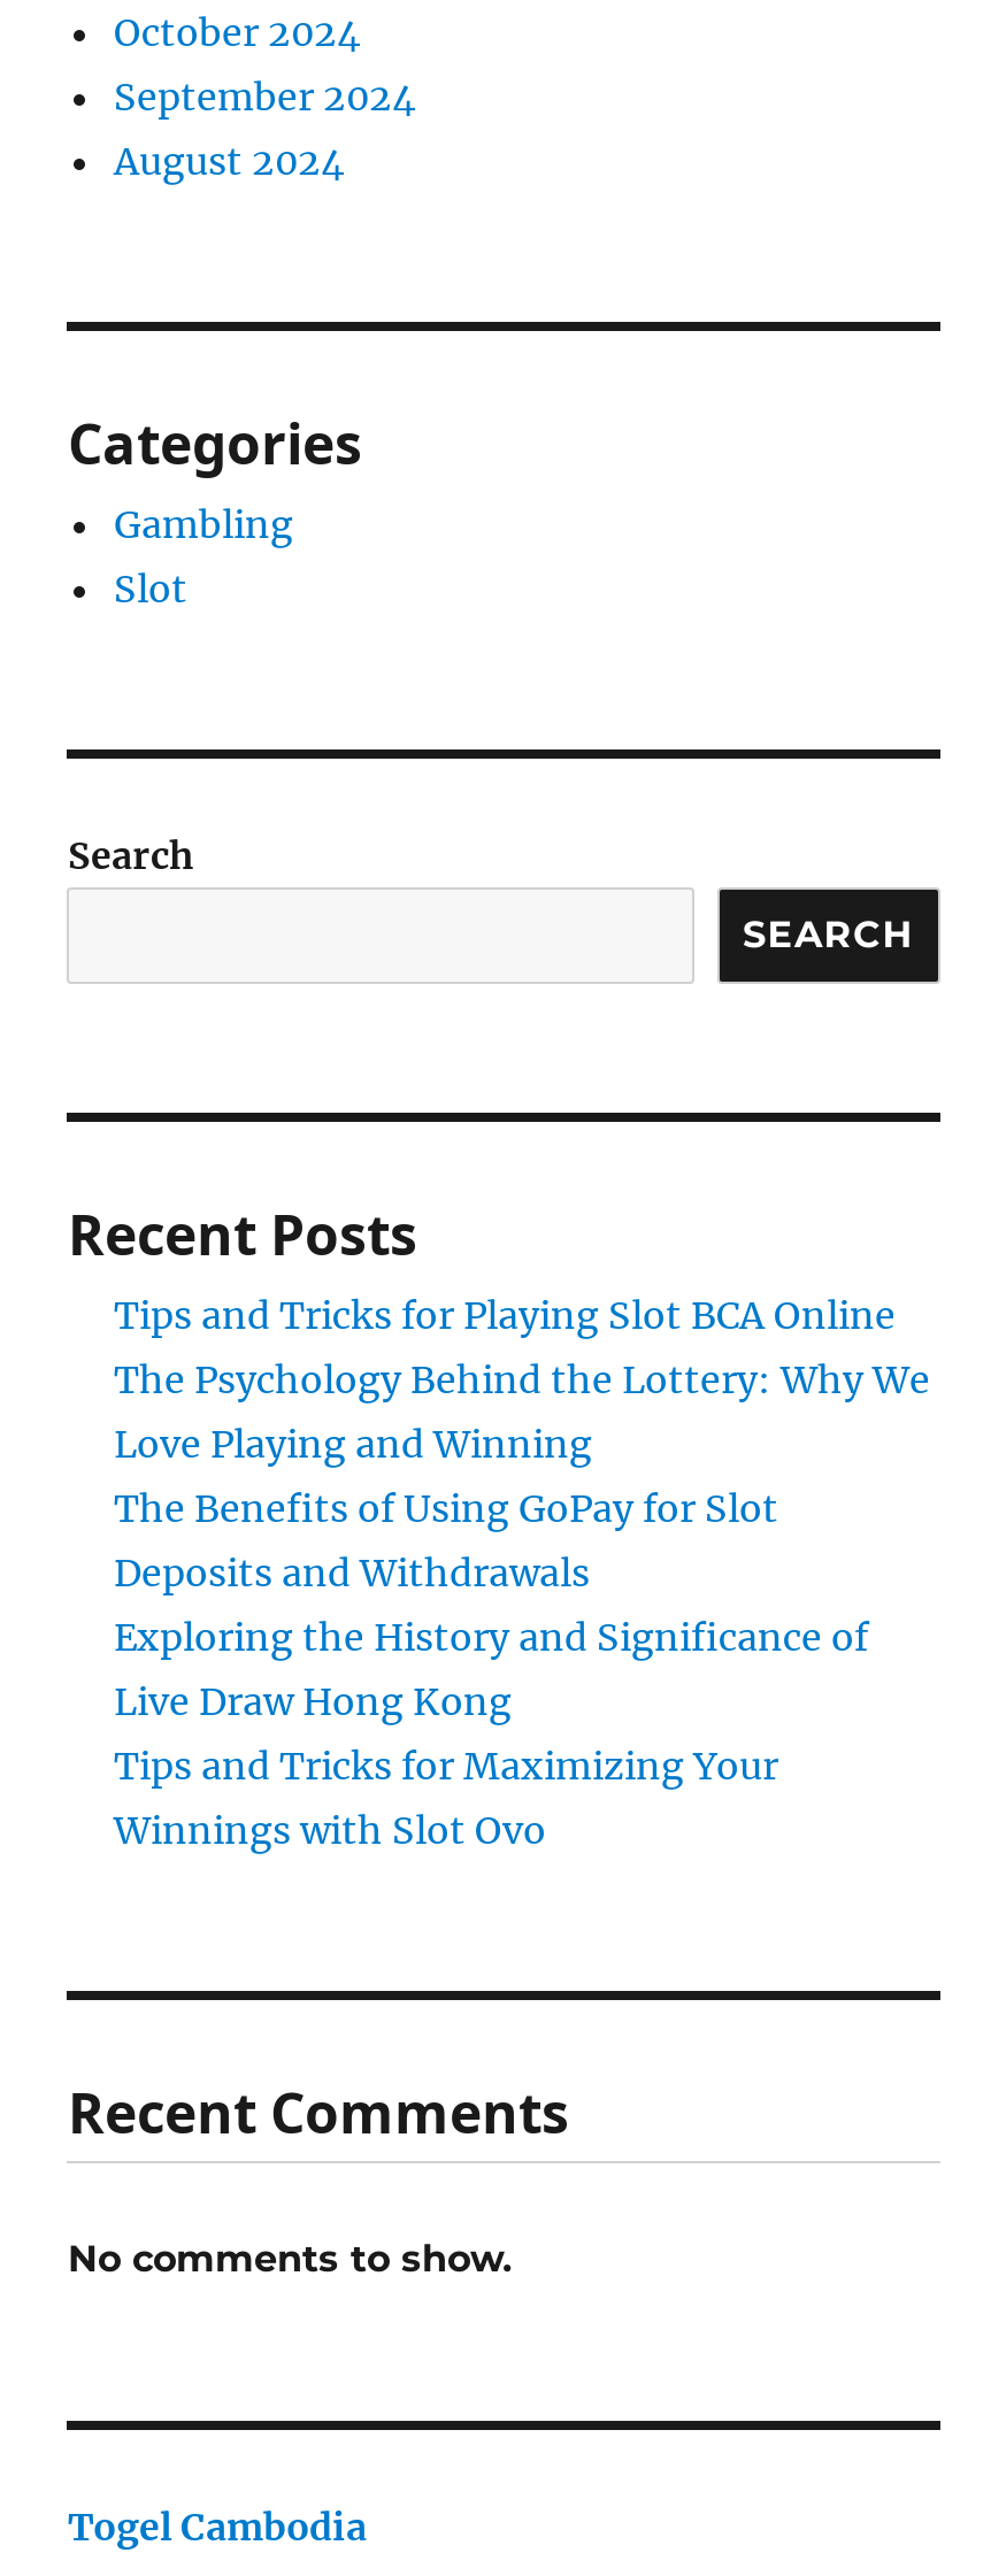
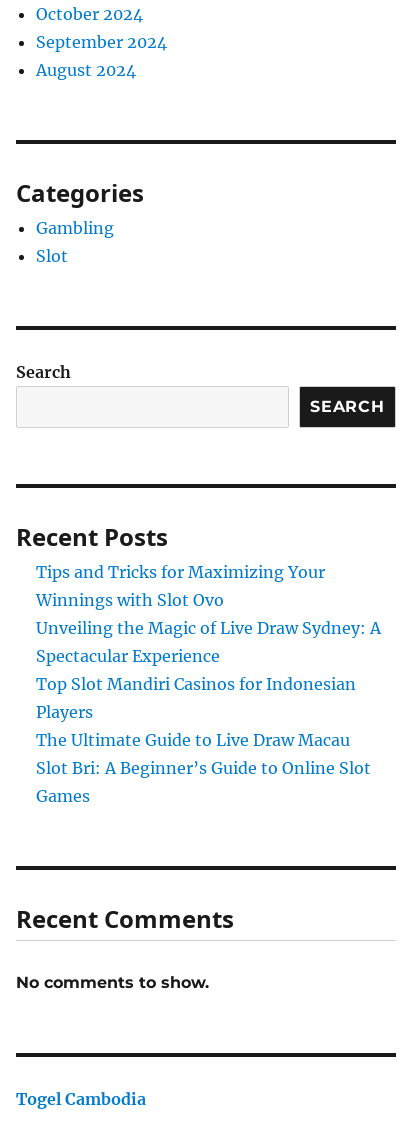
- Tips and Tricks for Playing Slot BCA Online
- The Psychology Behind the Lottery: Why We
- Love Playing and Winning
- The Benefits of Using GoPay for Slot
- Deposits and Withdrawals
- Exploring the History and Significance of
- Live Draw Hong Kong

moved up: Tips and Tricks for Maximizing Your | Winnings with Slot Ovo

+ Unveiling the Magic of Live Draw Sydney: A
+ Spectacular Experience
+ Top Slot Mandiri Casinos for Indonesian
+ Players
+ The Ultimate Guide to Live Draw Macau
+ Slot Bri: A Beginner’s Guide to Online Slot
+ Games
